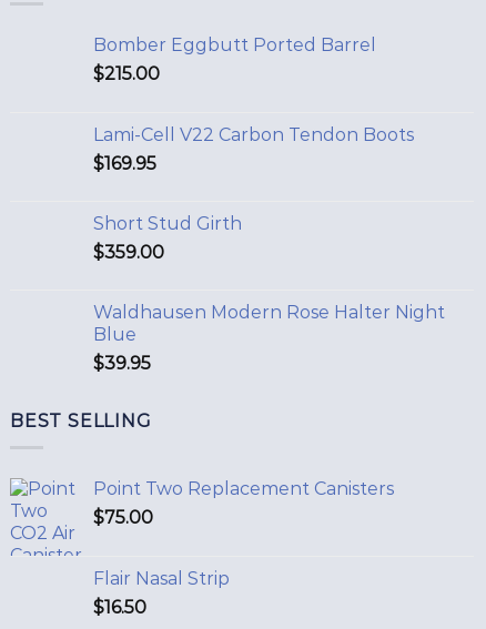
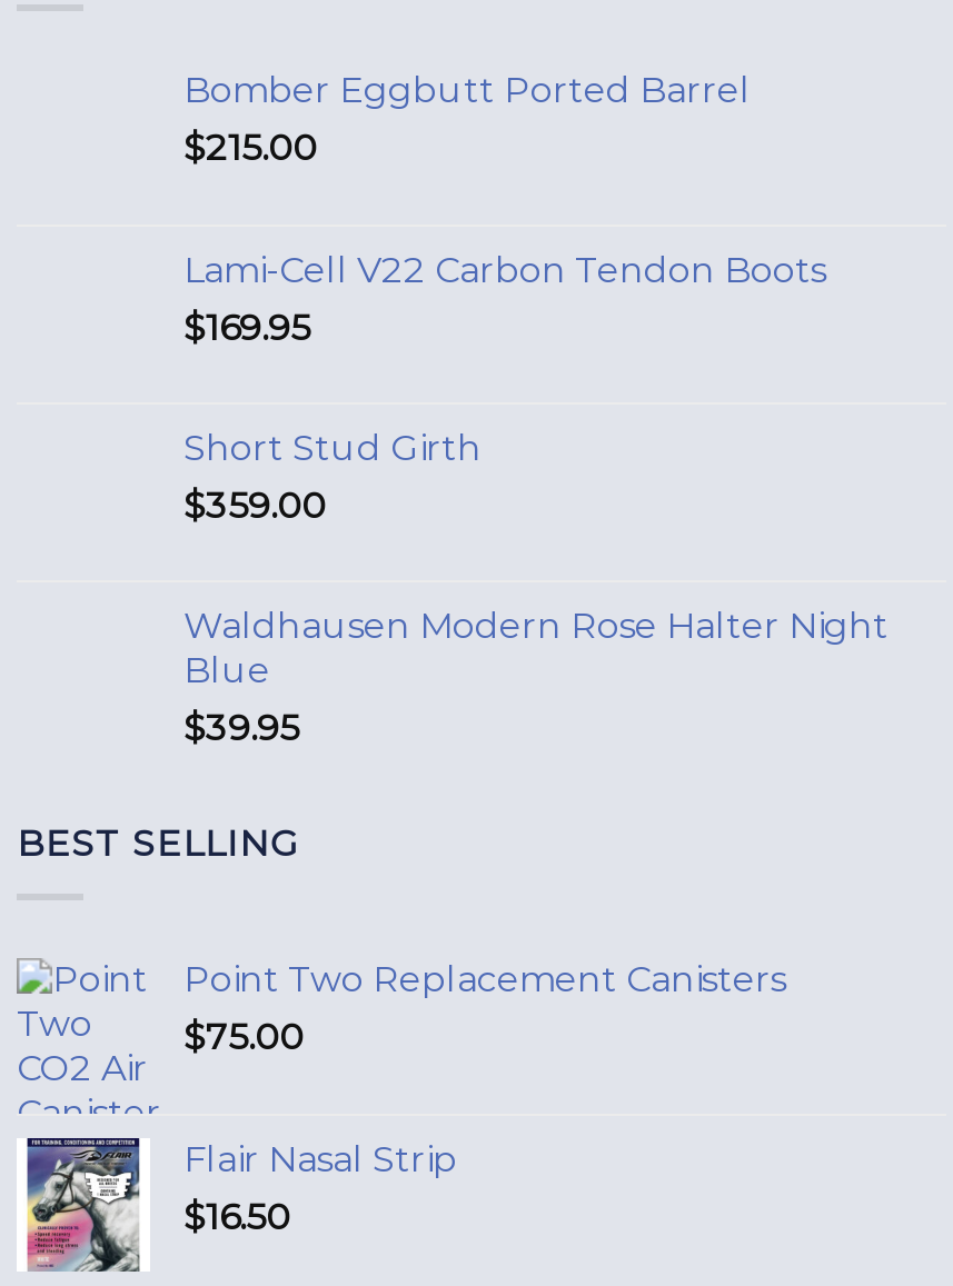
+ [image]
